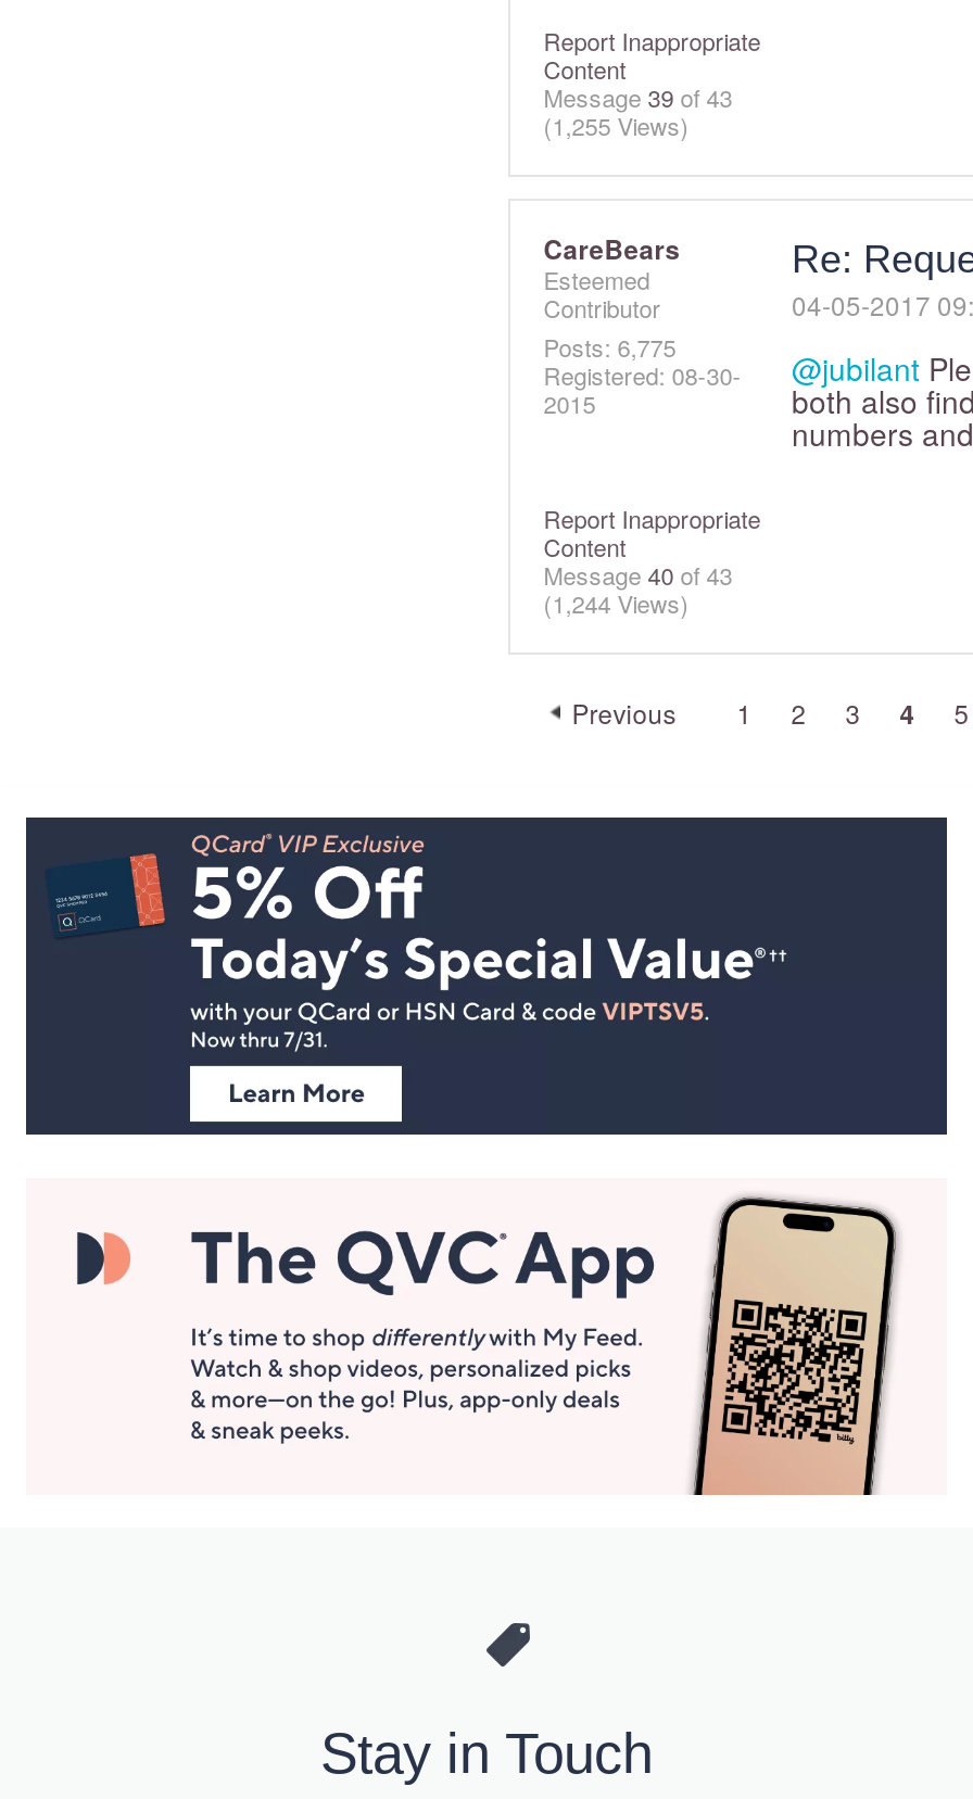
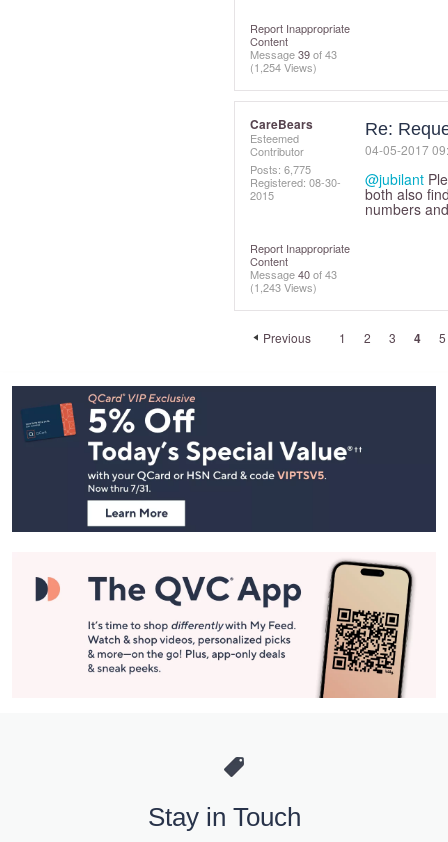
- (1,255 Views)
+ (1,254 Views)

- (1,244 Views)
+ (1,243 Views)
